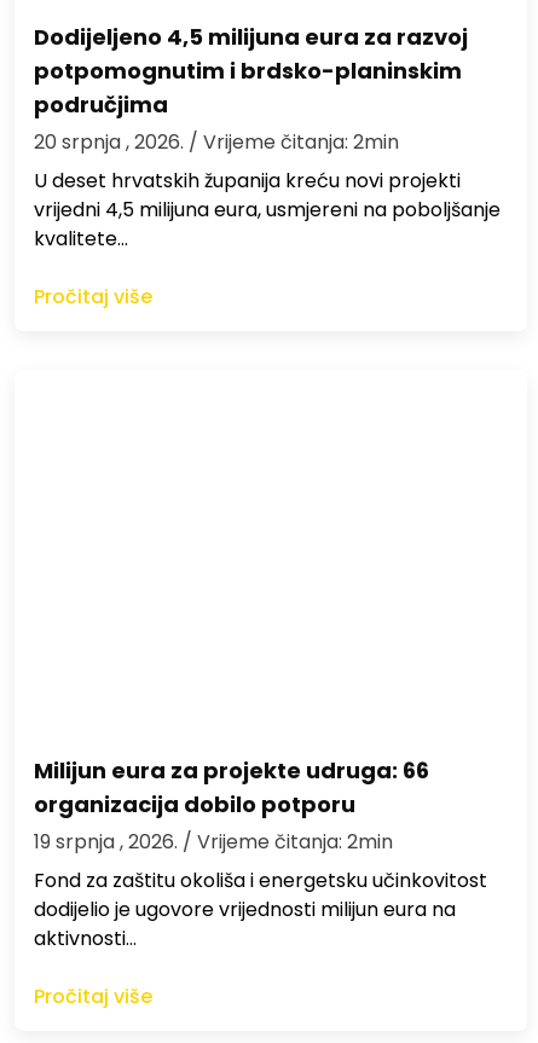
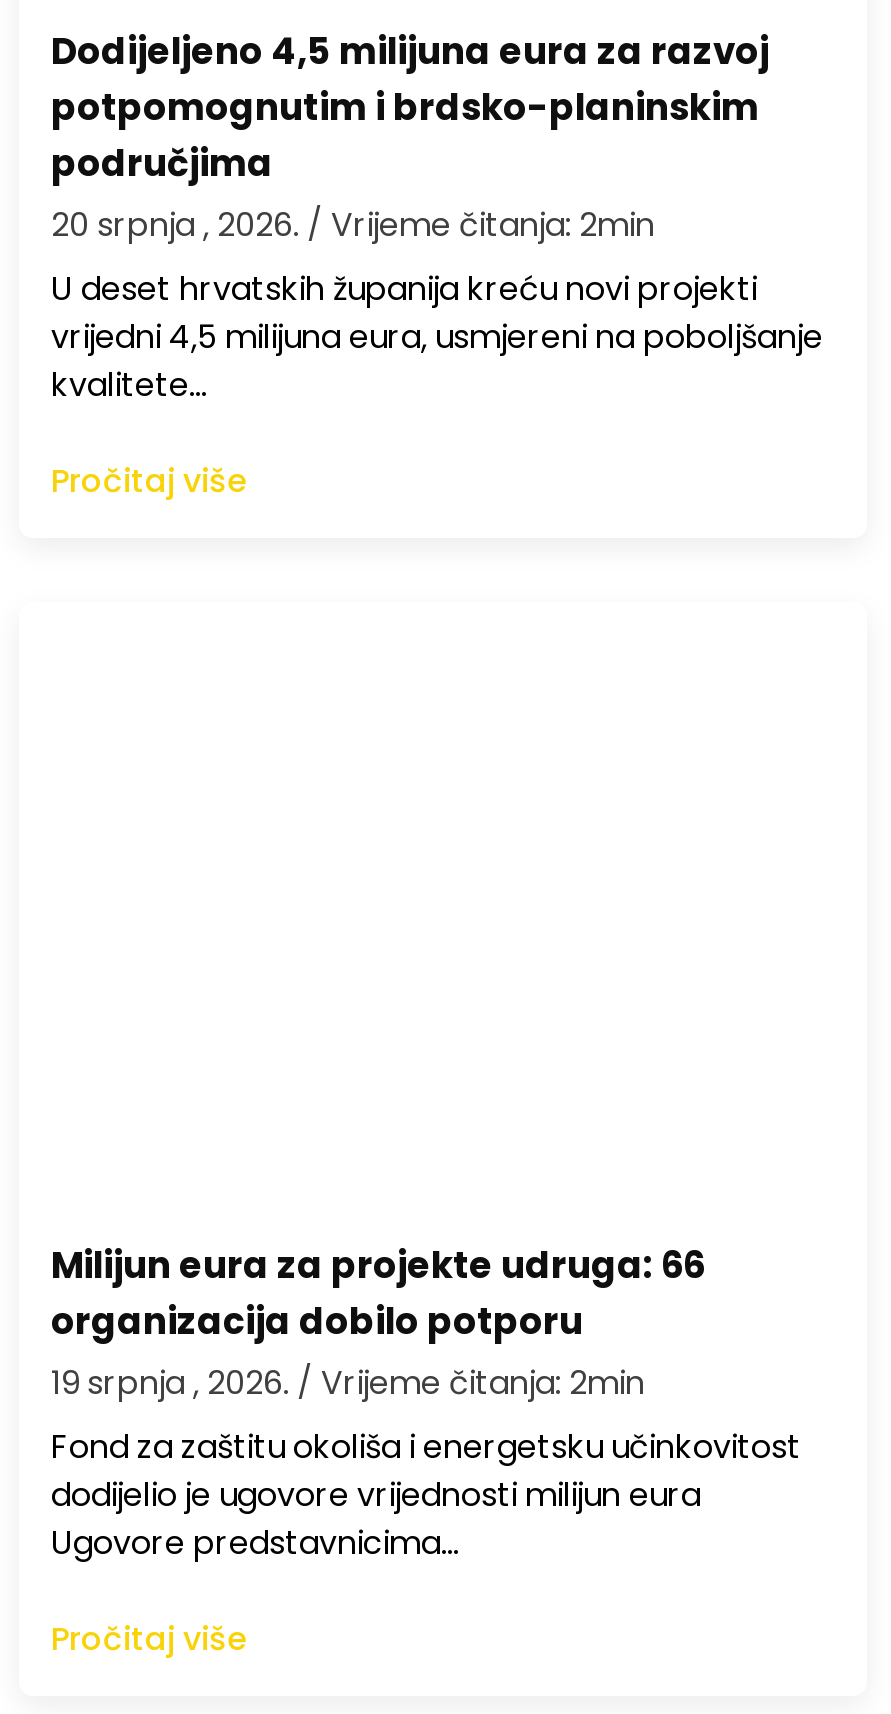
- dodijelio je ugovore vrijednosti milijun eura na
- aktivnosti…
+ dodijelio je ugovore vrijednosti milijun eura
+ Ugovore predstavnicima…
